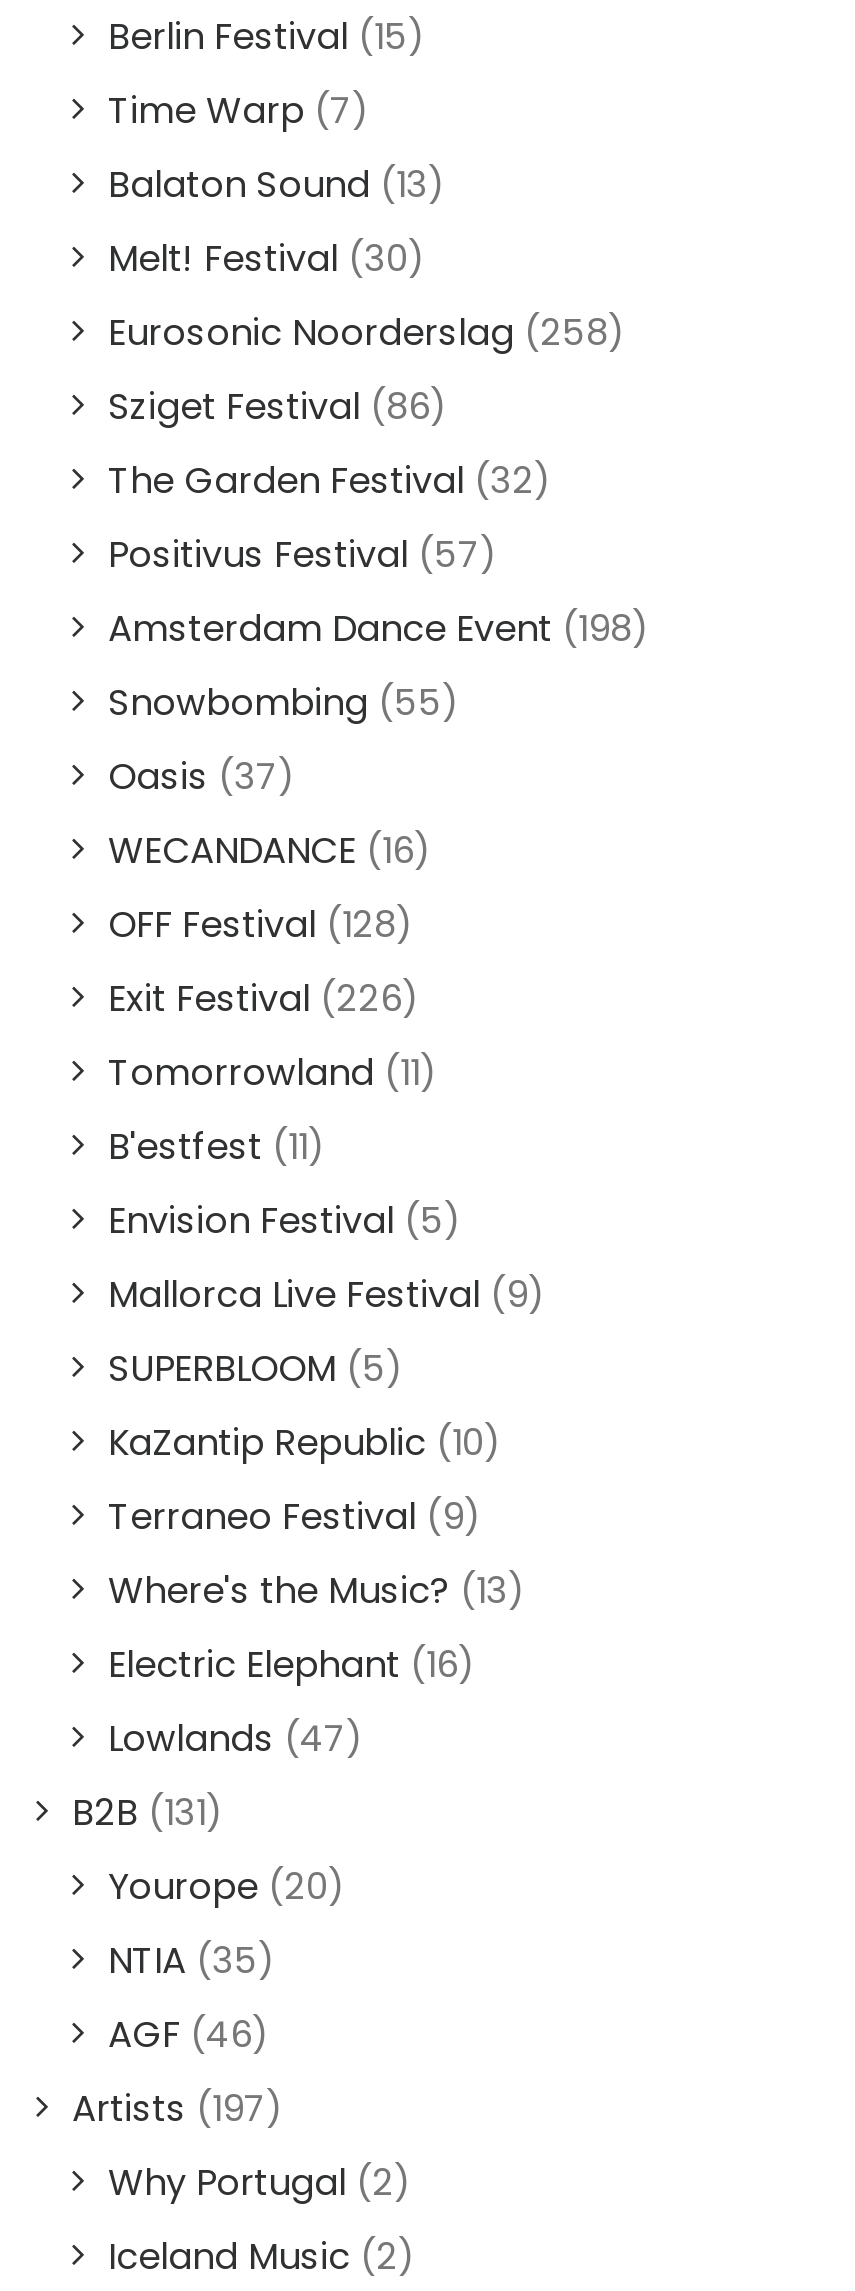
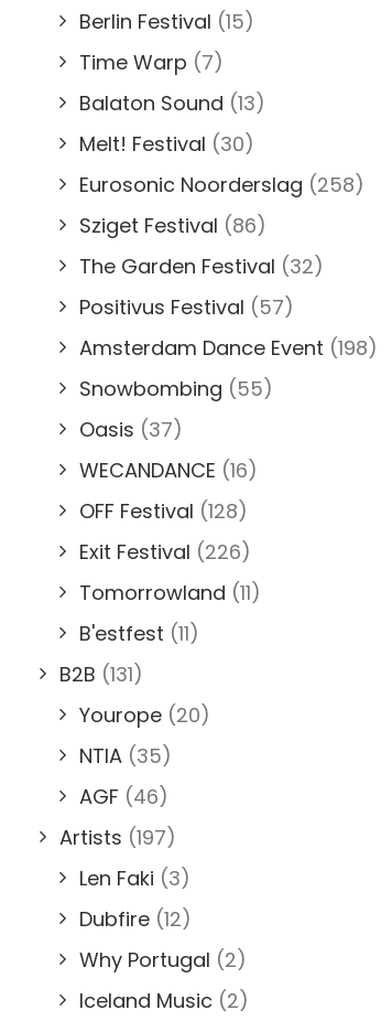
- Envision Festival (5)
- Mallorca Live Festival (9)
- SUPERBLOOM (5)
- KaZantip Republic (10)
- Terraneo Festival (9)
- Where's the Music? (13)
- Electric Elephant (16)
- Lowlands (47)

moved up: B2B (131) | Yourope (20) | NTIA (35) | AGF (46) | Artists (197)

+ Len Faki (3)
+ Dubfire (12)
